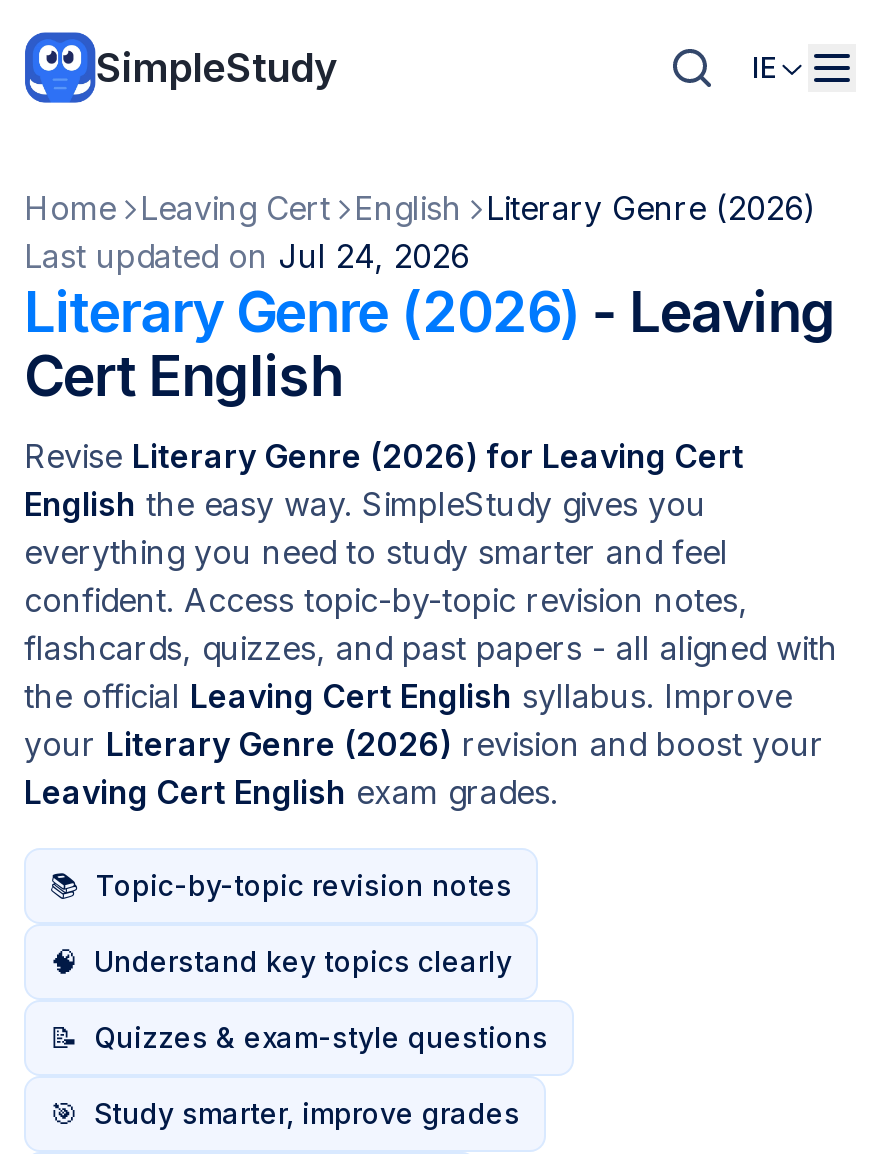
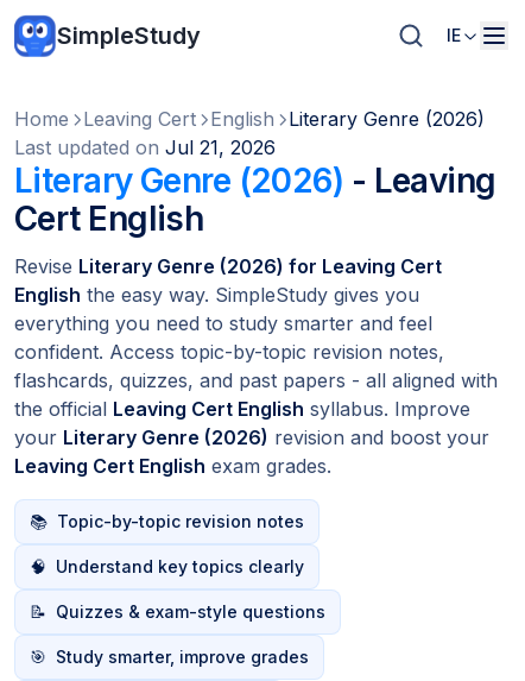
- Last updated on Jul 24, 2026
+ Last updated on Jul 21, 2026
